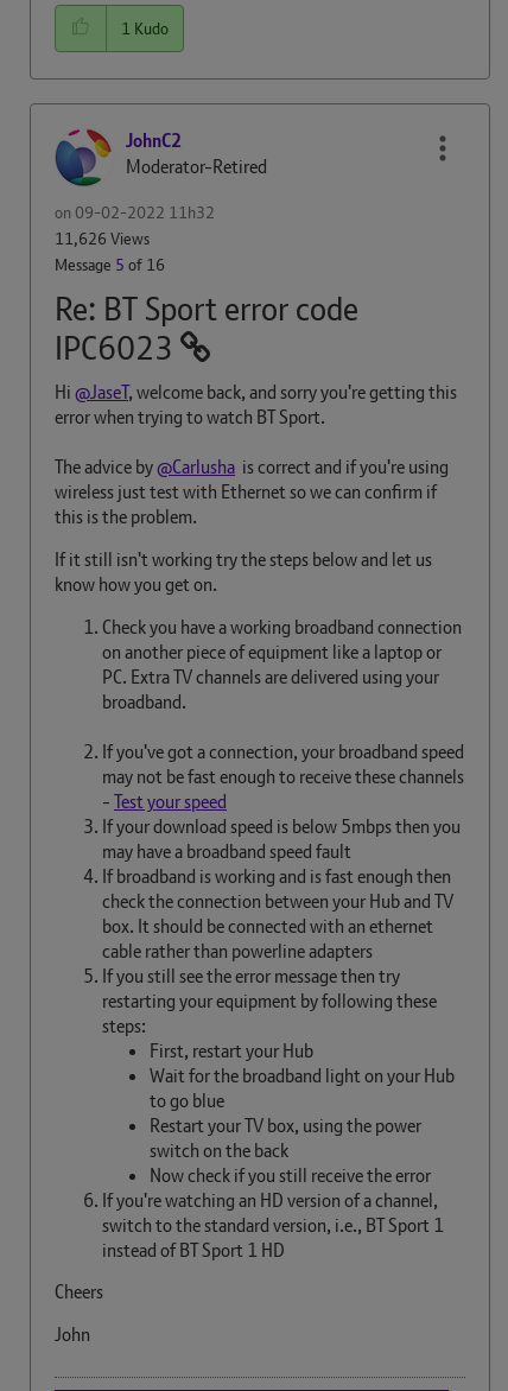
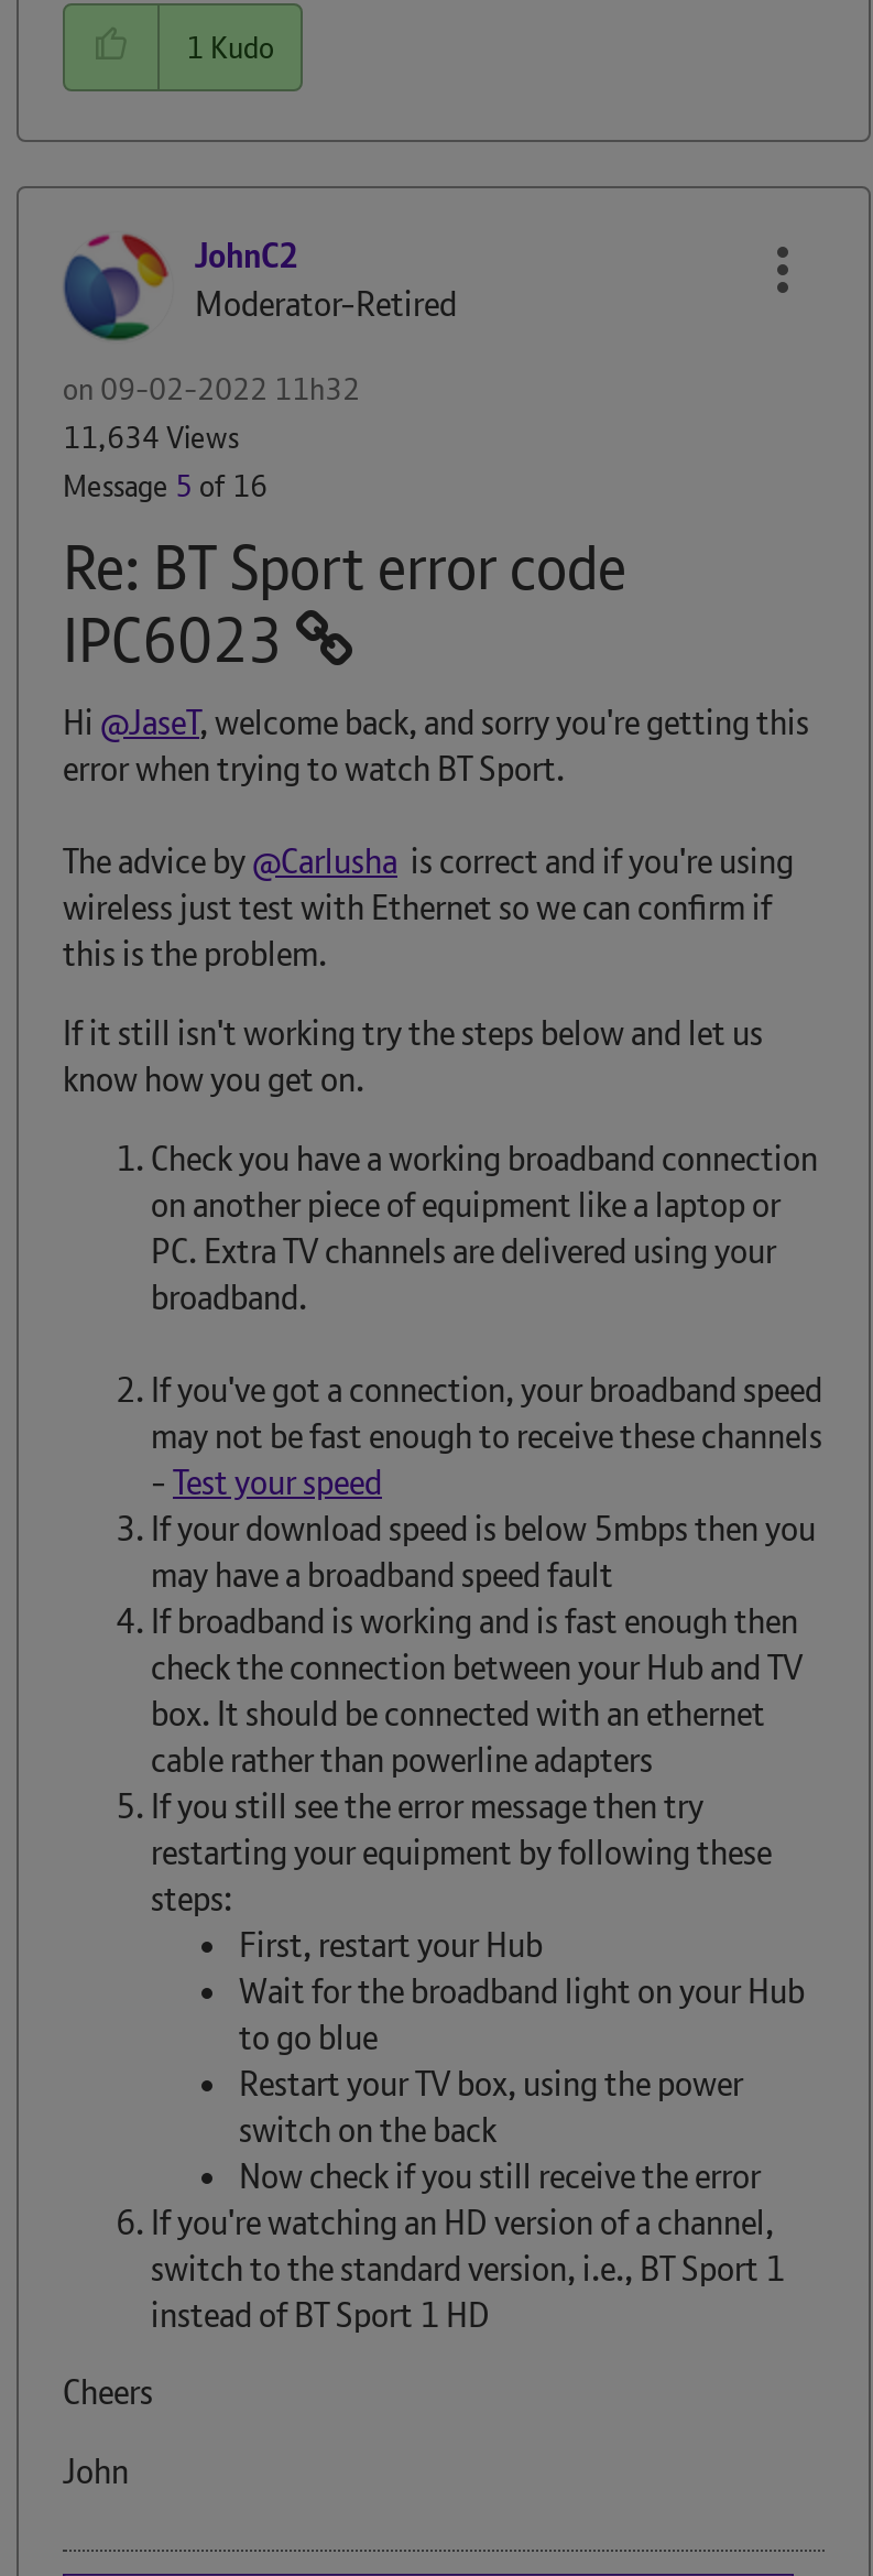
- 11,626 Views
+ 11,634 Views
